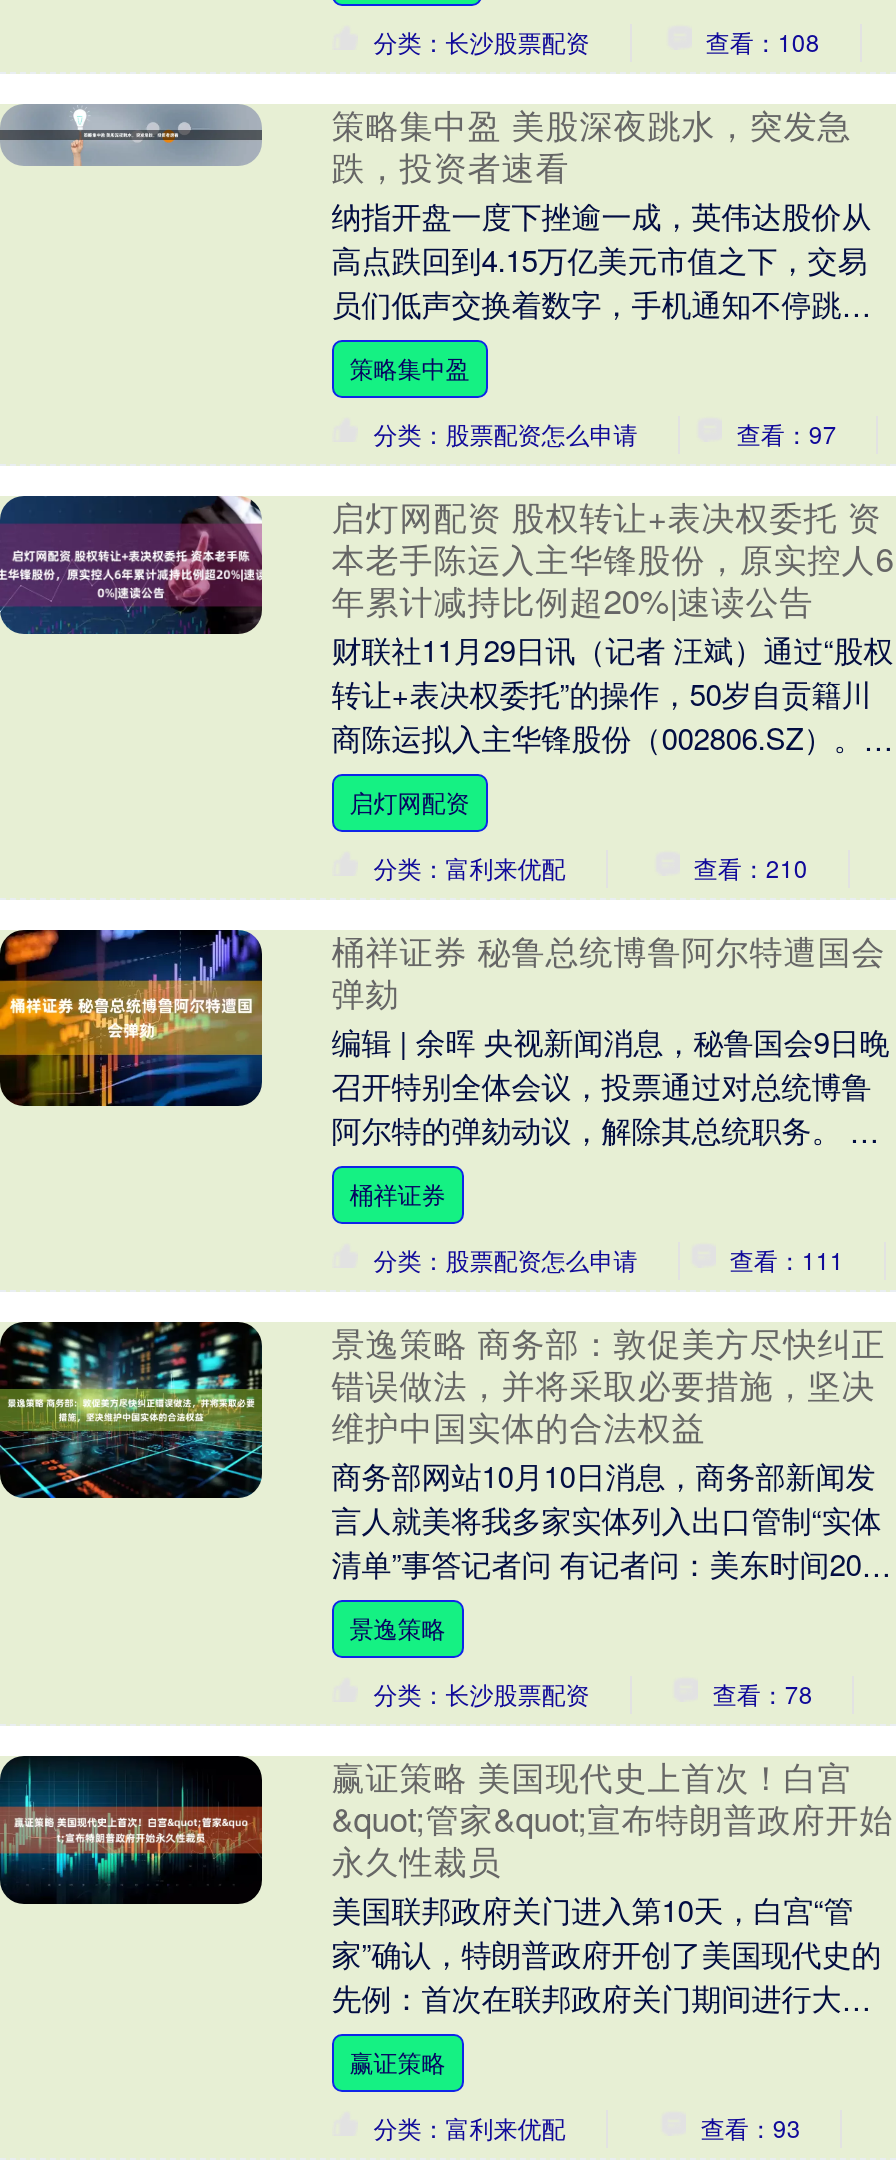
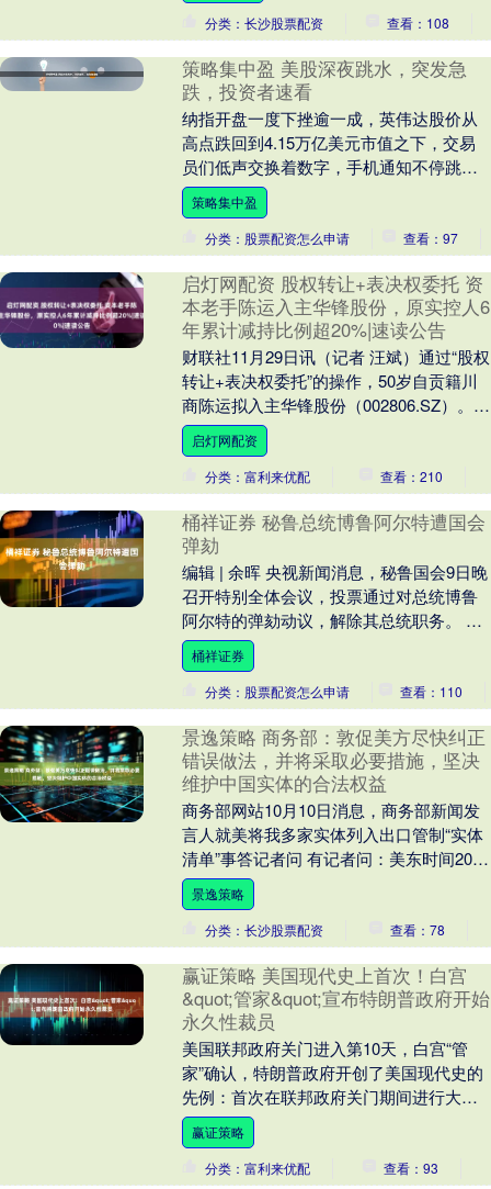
- 查看：111
+ 查看：110
